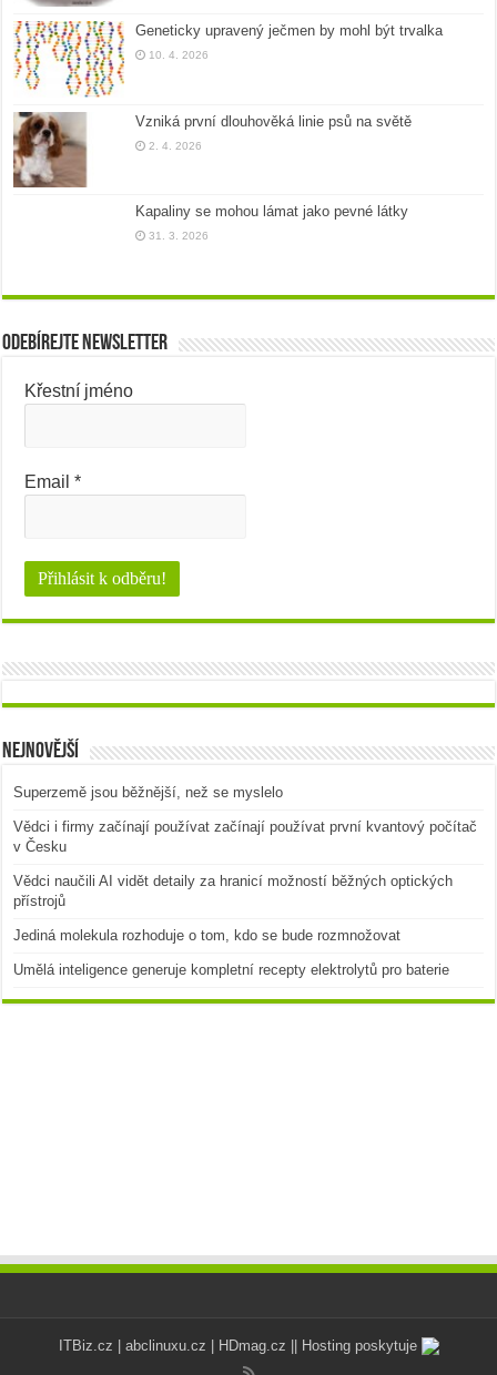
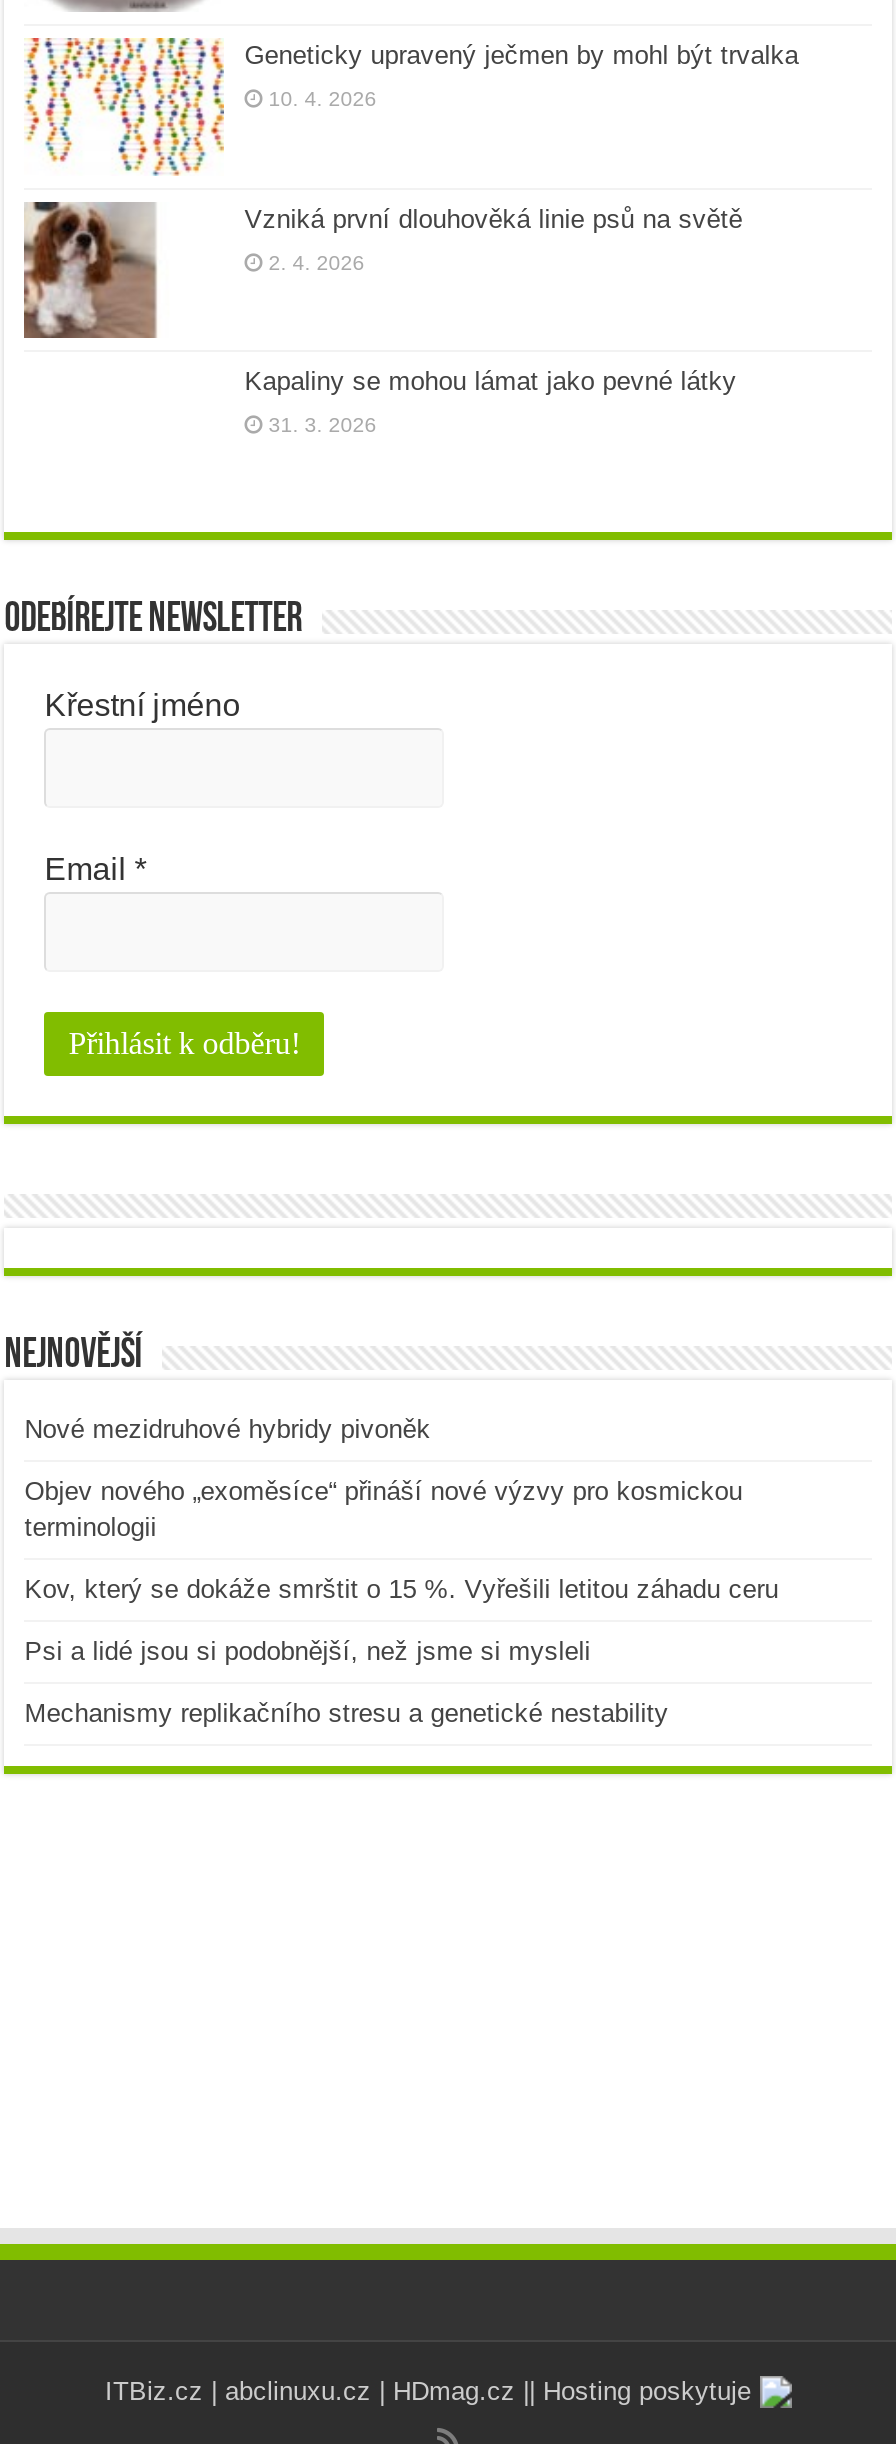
- Superzemě jsou běžnější, než se myslelo
+ Nové mezidruhové hybridy pivoněk

- Vědci i firmy začínají používat začínají používat první kvantový počítač
- v Česku
+ Objev nového „exoměsíce“ přináší nové výzvy pro kosmickou
+ terminologii

- Vědci naučili AI vidět detaily za hranicí možností běžných optických
- přístrojů
+ Kov, který se dokáže smrštit o 15 %. Vyřešili letitou záhadu ceru

- Jediná molekula rozhoduje o tom, kdo se bude rozmnožovat
+ Psi a lidé jsou si podobnější, než jsme si mysleli

- Umělá inteligence generuje kompletní recepty elektrolytů pro baterie
+ Mechanismy replikačního stresu a genetické nestability
